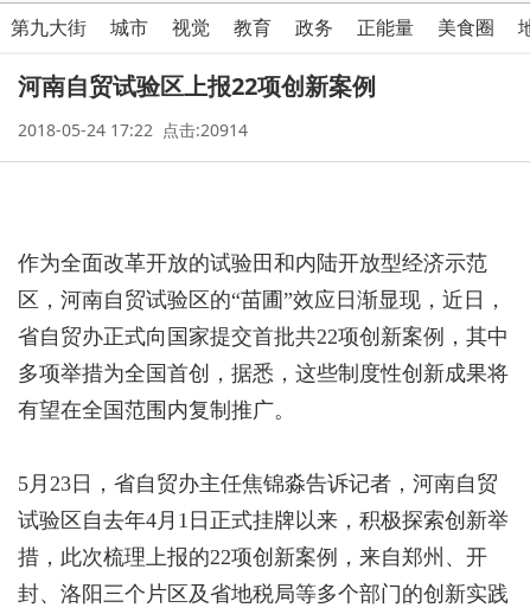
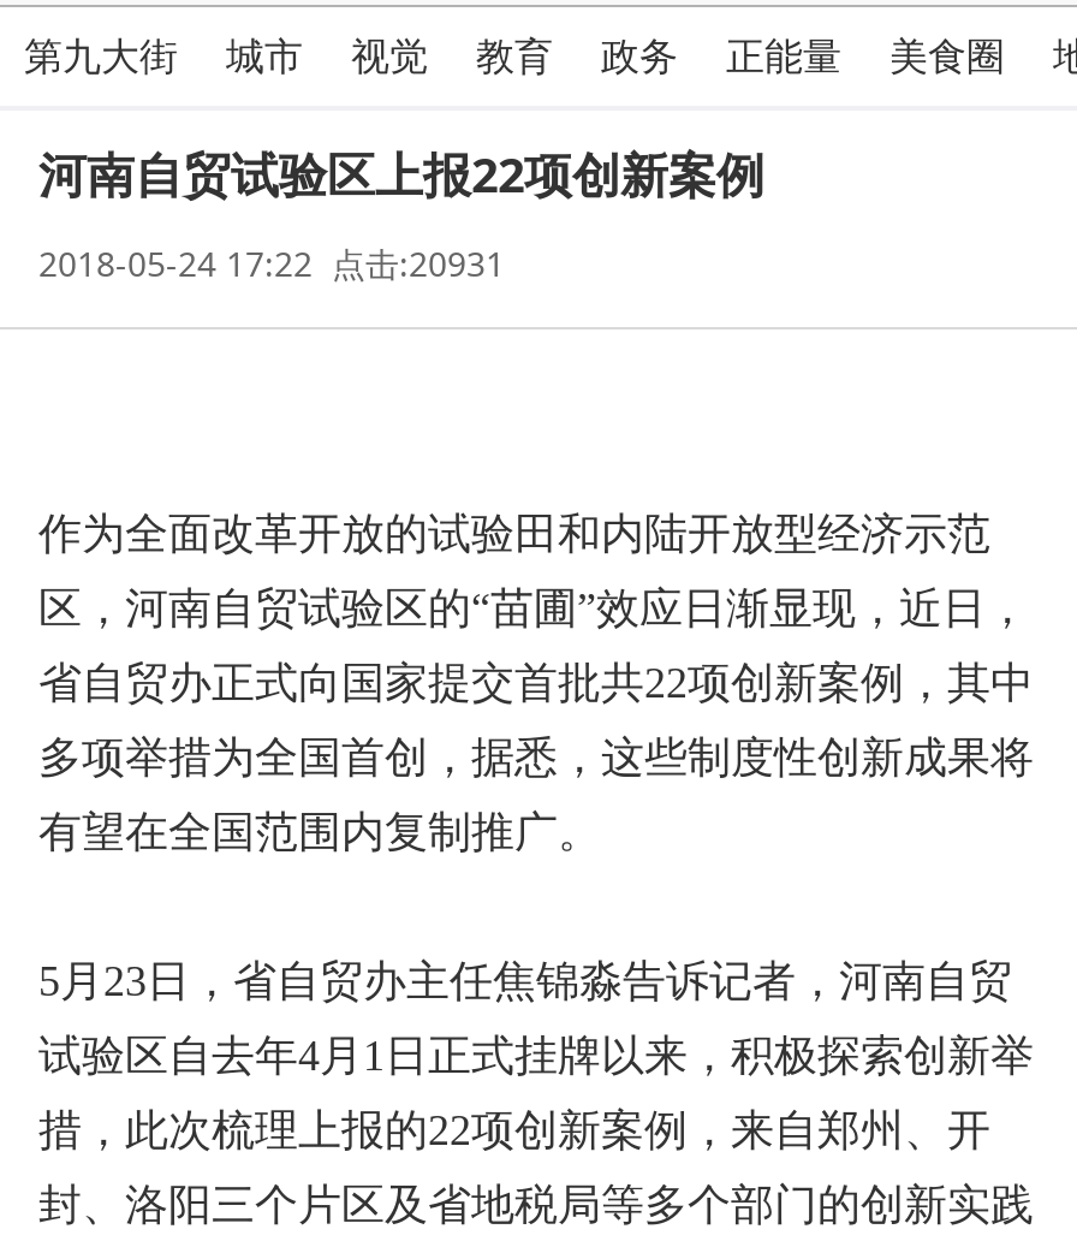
- 2018-05-24 17:22 点击:20914
+ 2018-05-24 17:22 点击:20931
